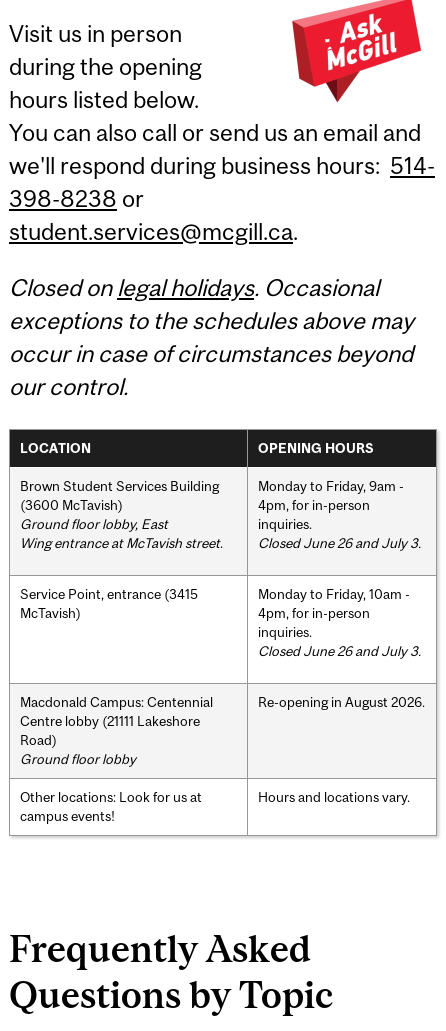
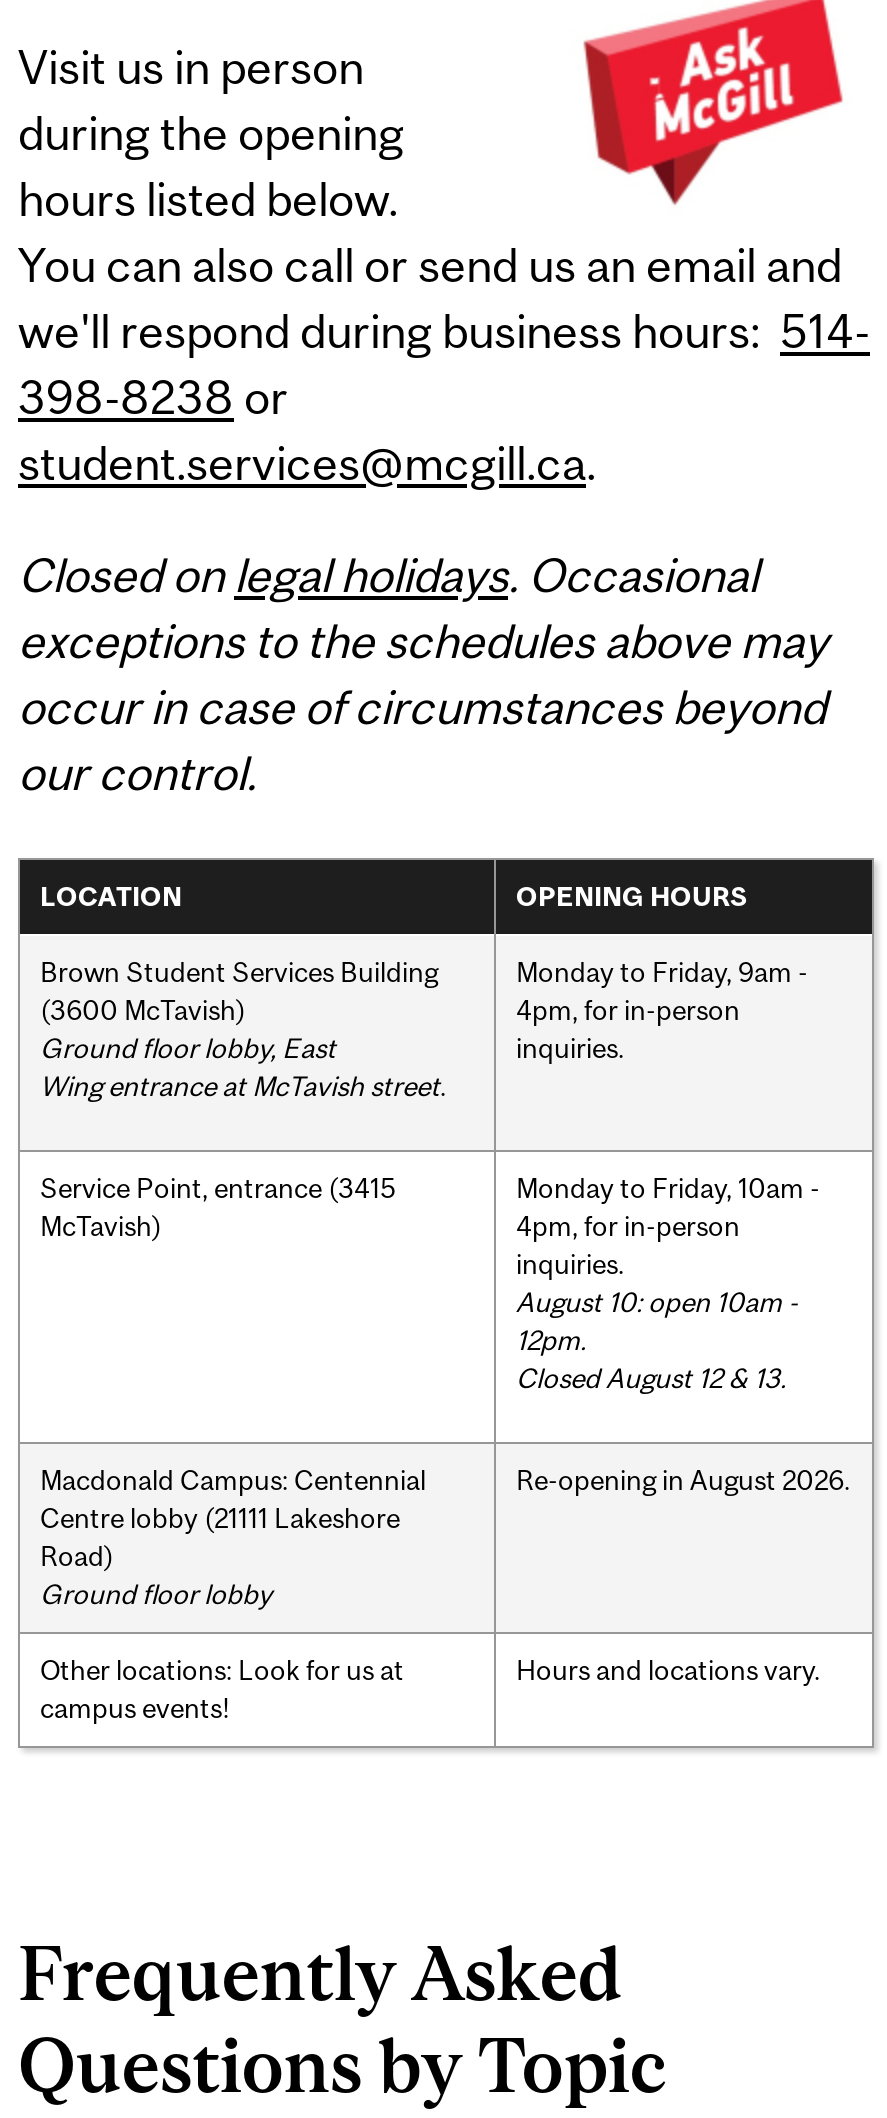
- Closed June 26 and July 3.

- Closed June 26 and July 3.
+ August 10: open 10am -
+ 12pm.
+ Closed August 12 & 13.
